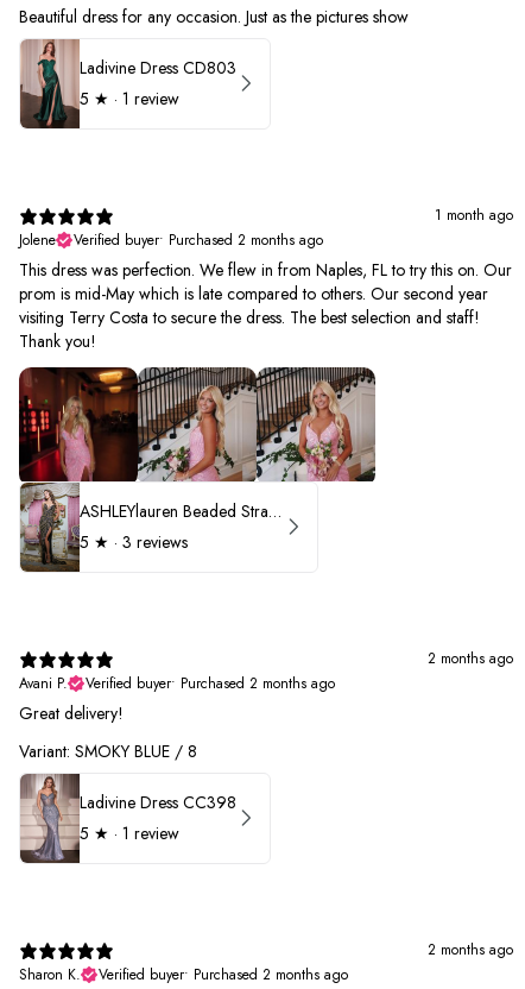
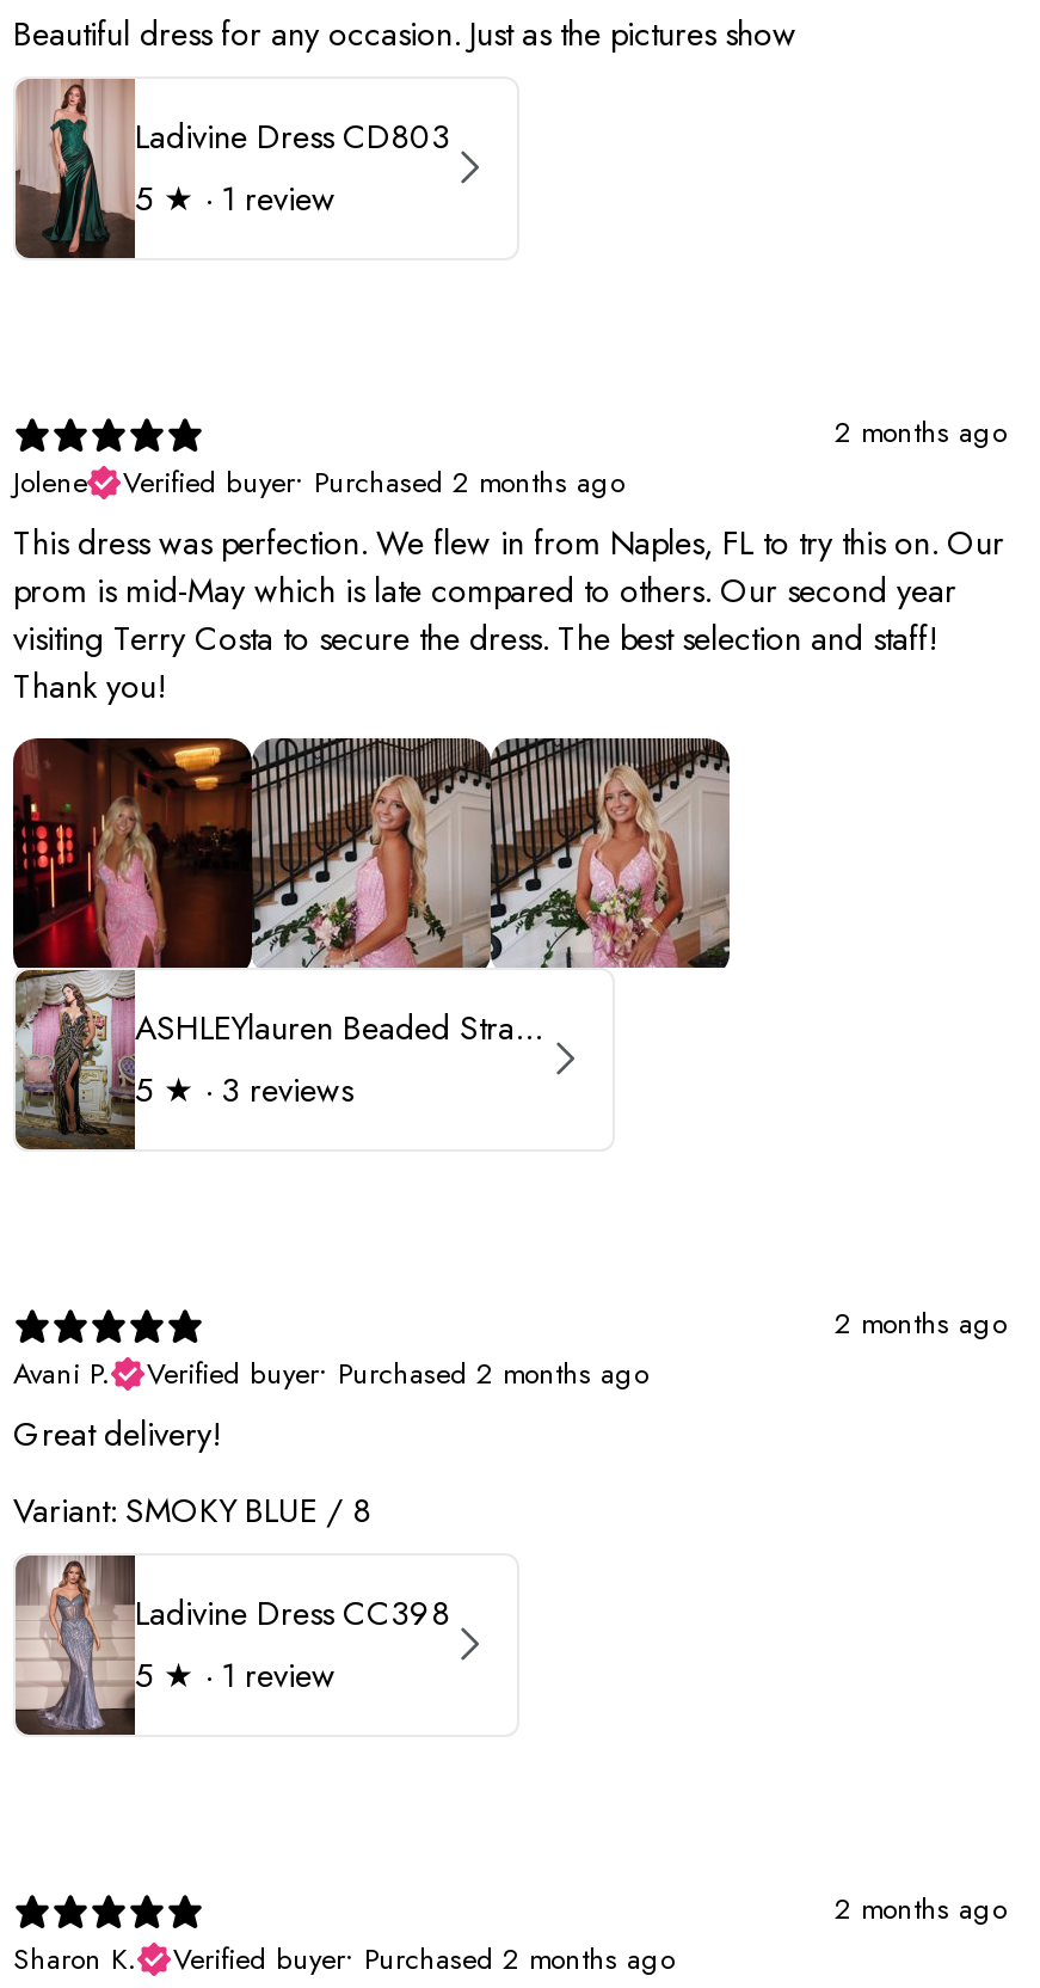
- 1 month ago
+ 2 months ago
